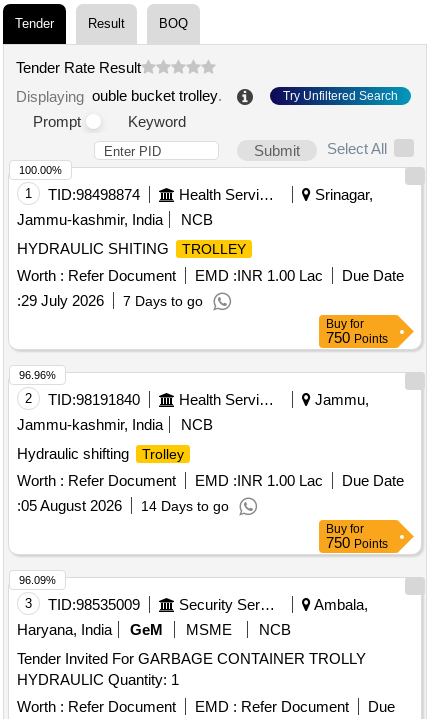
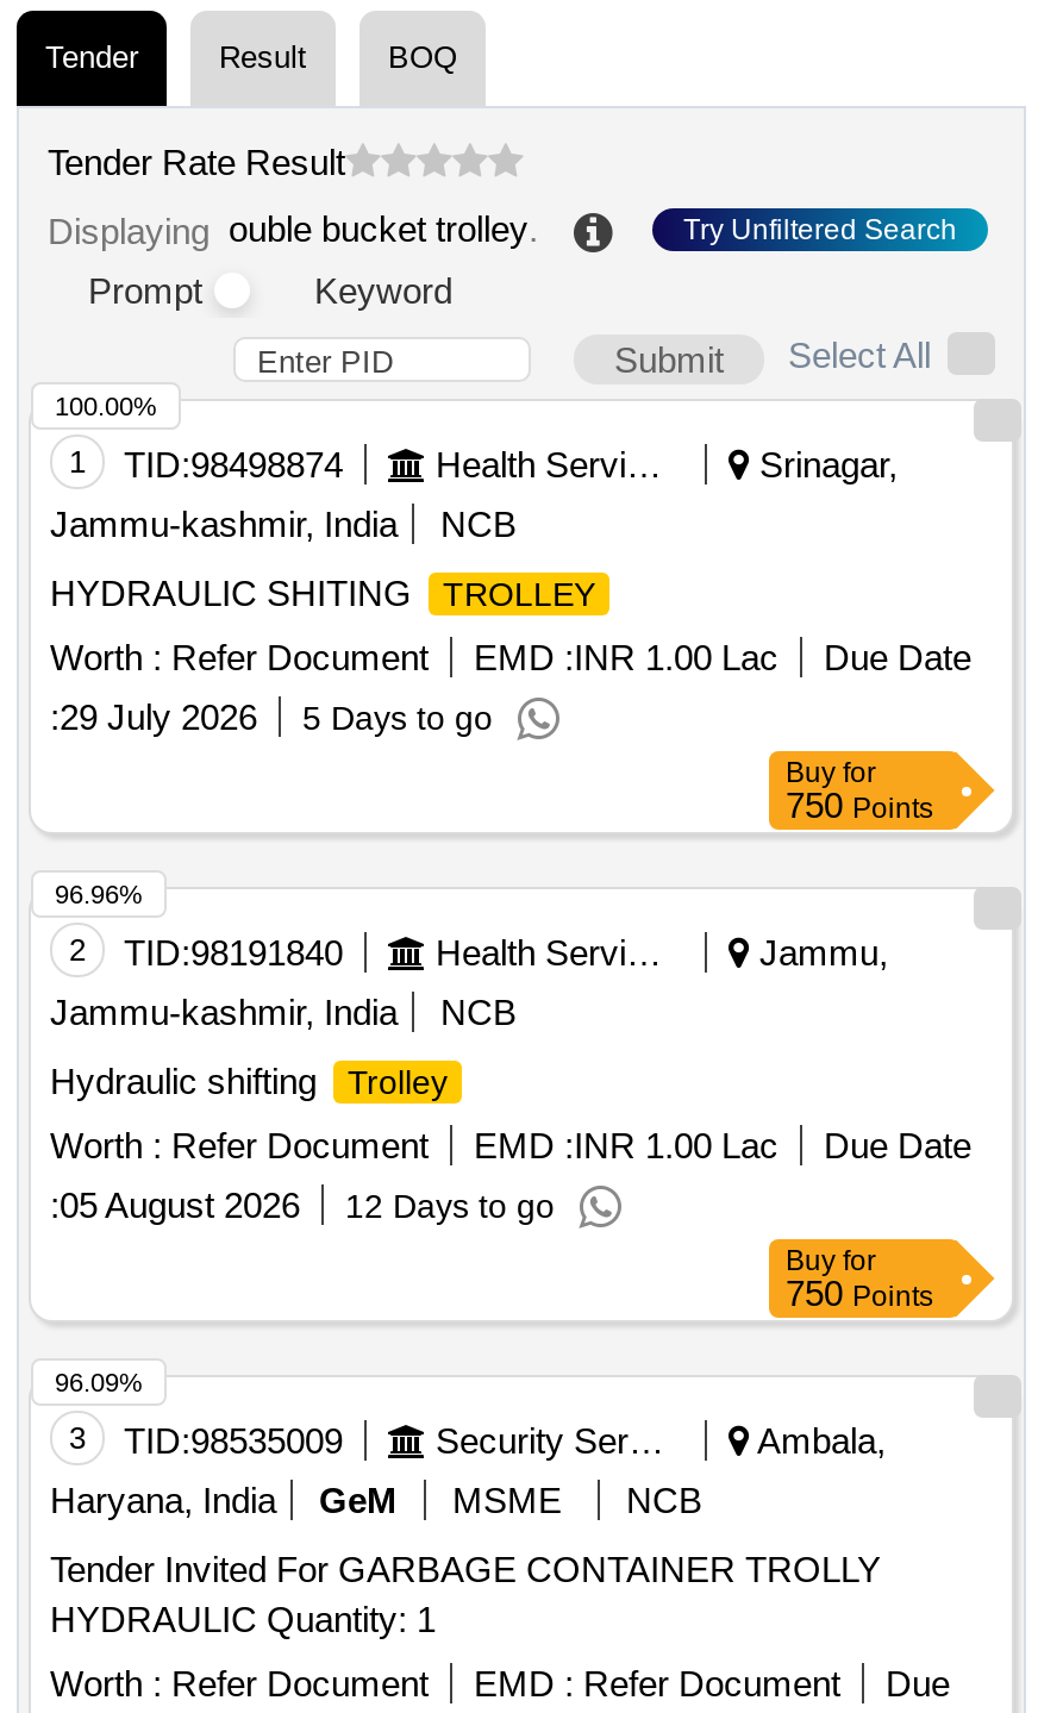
- :29 July 2026 7 Days to go
+ :29 July 2026 5 Days to go

- :05 August 2026 14 Days to go
+ :05 August 2026 12 Days to go
